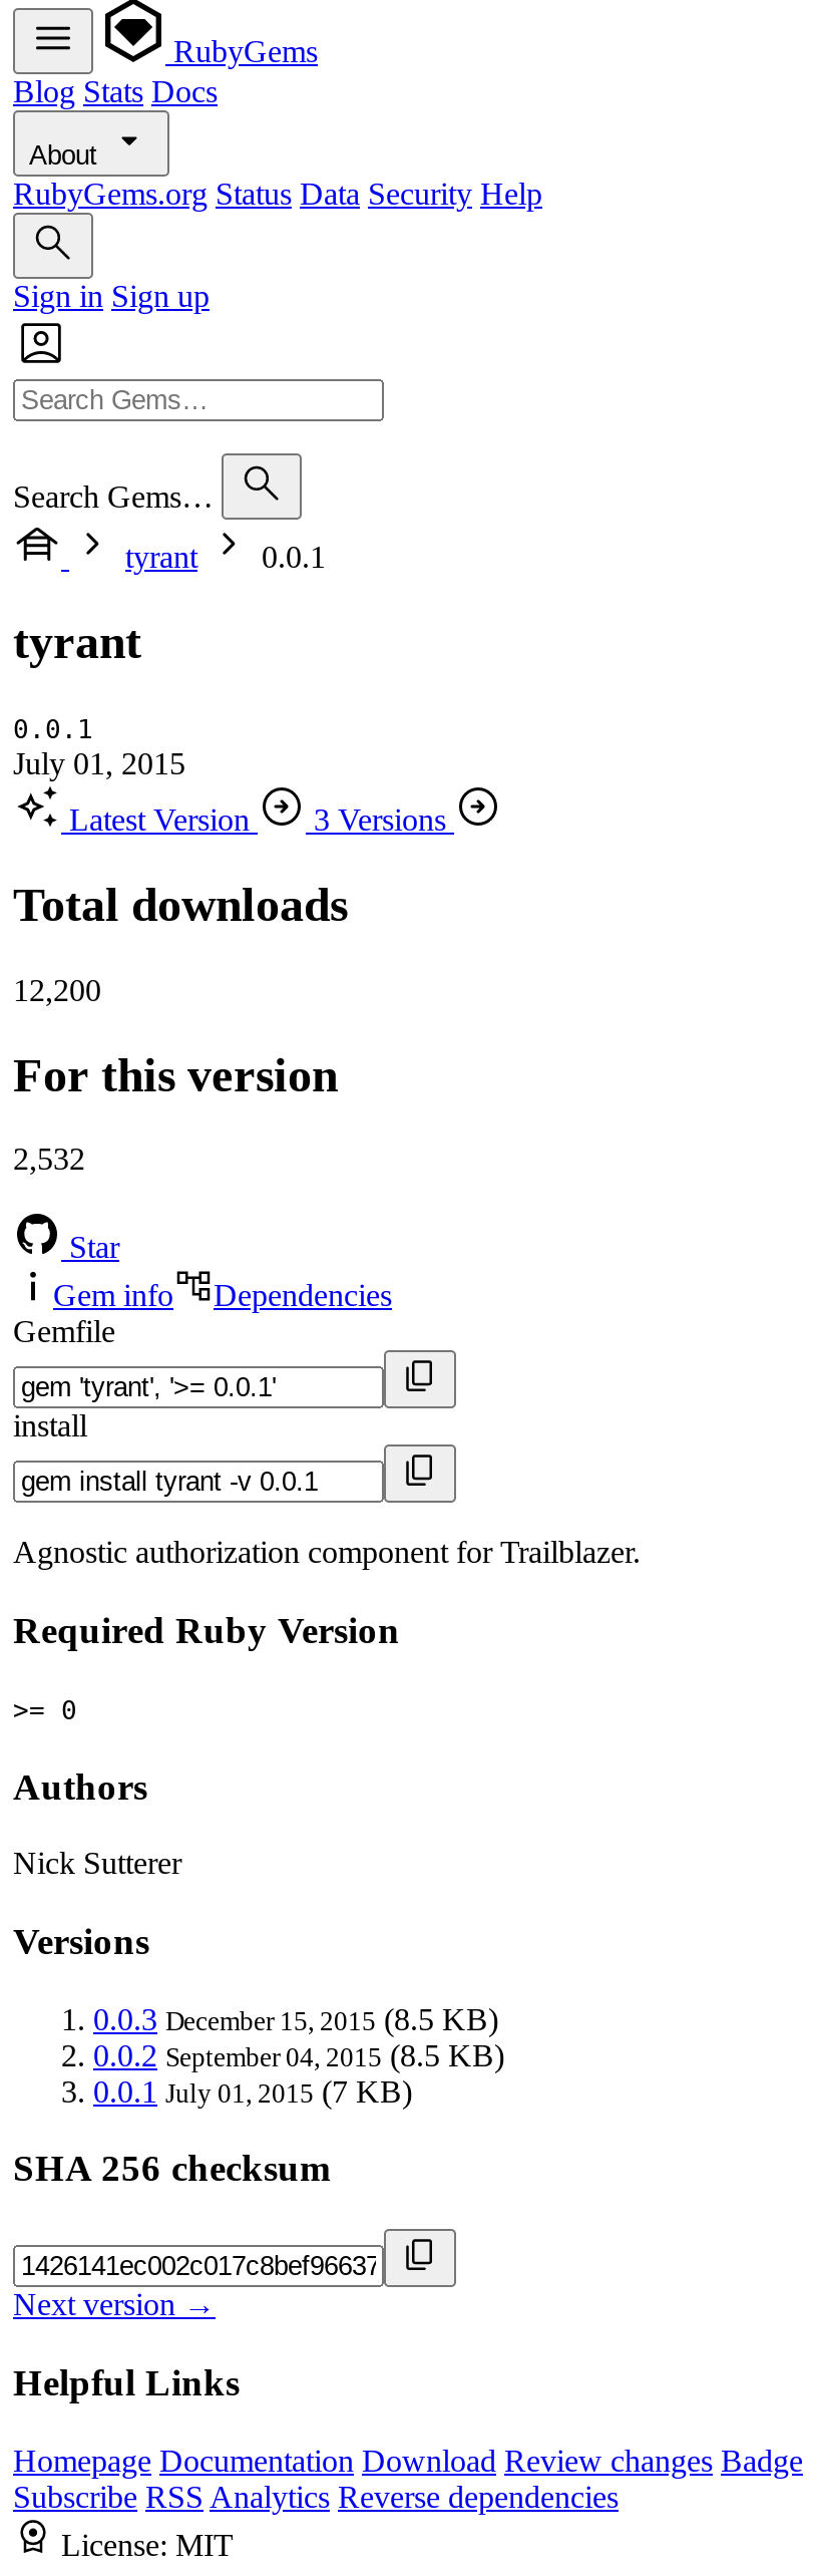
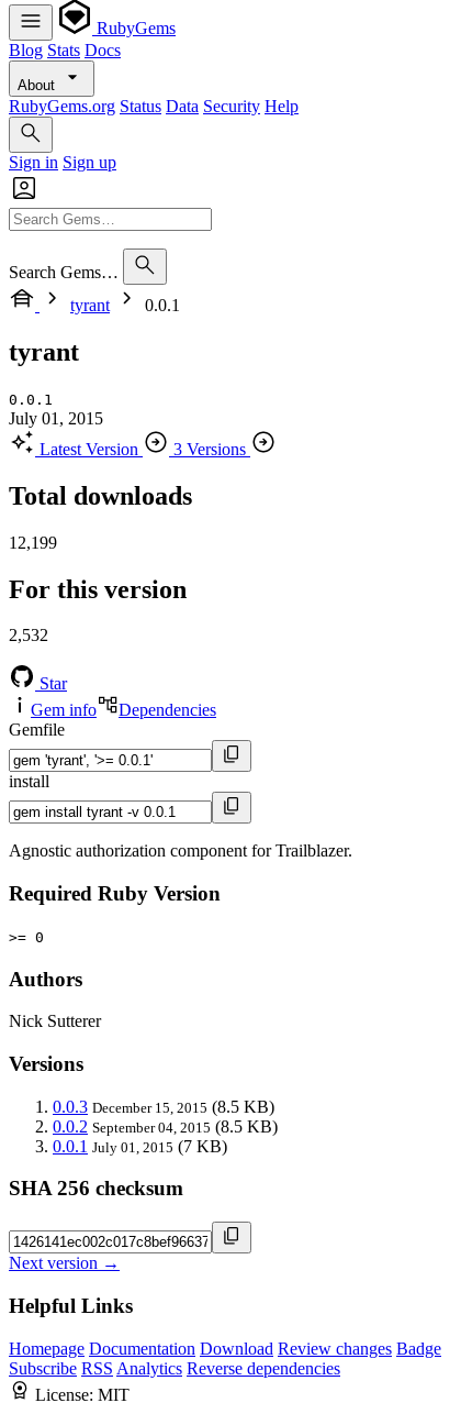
- 12,200
+ 12,199
